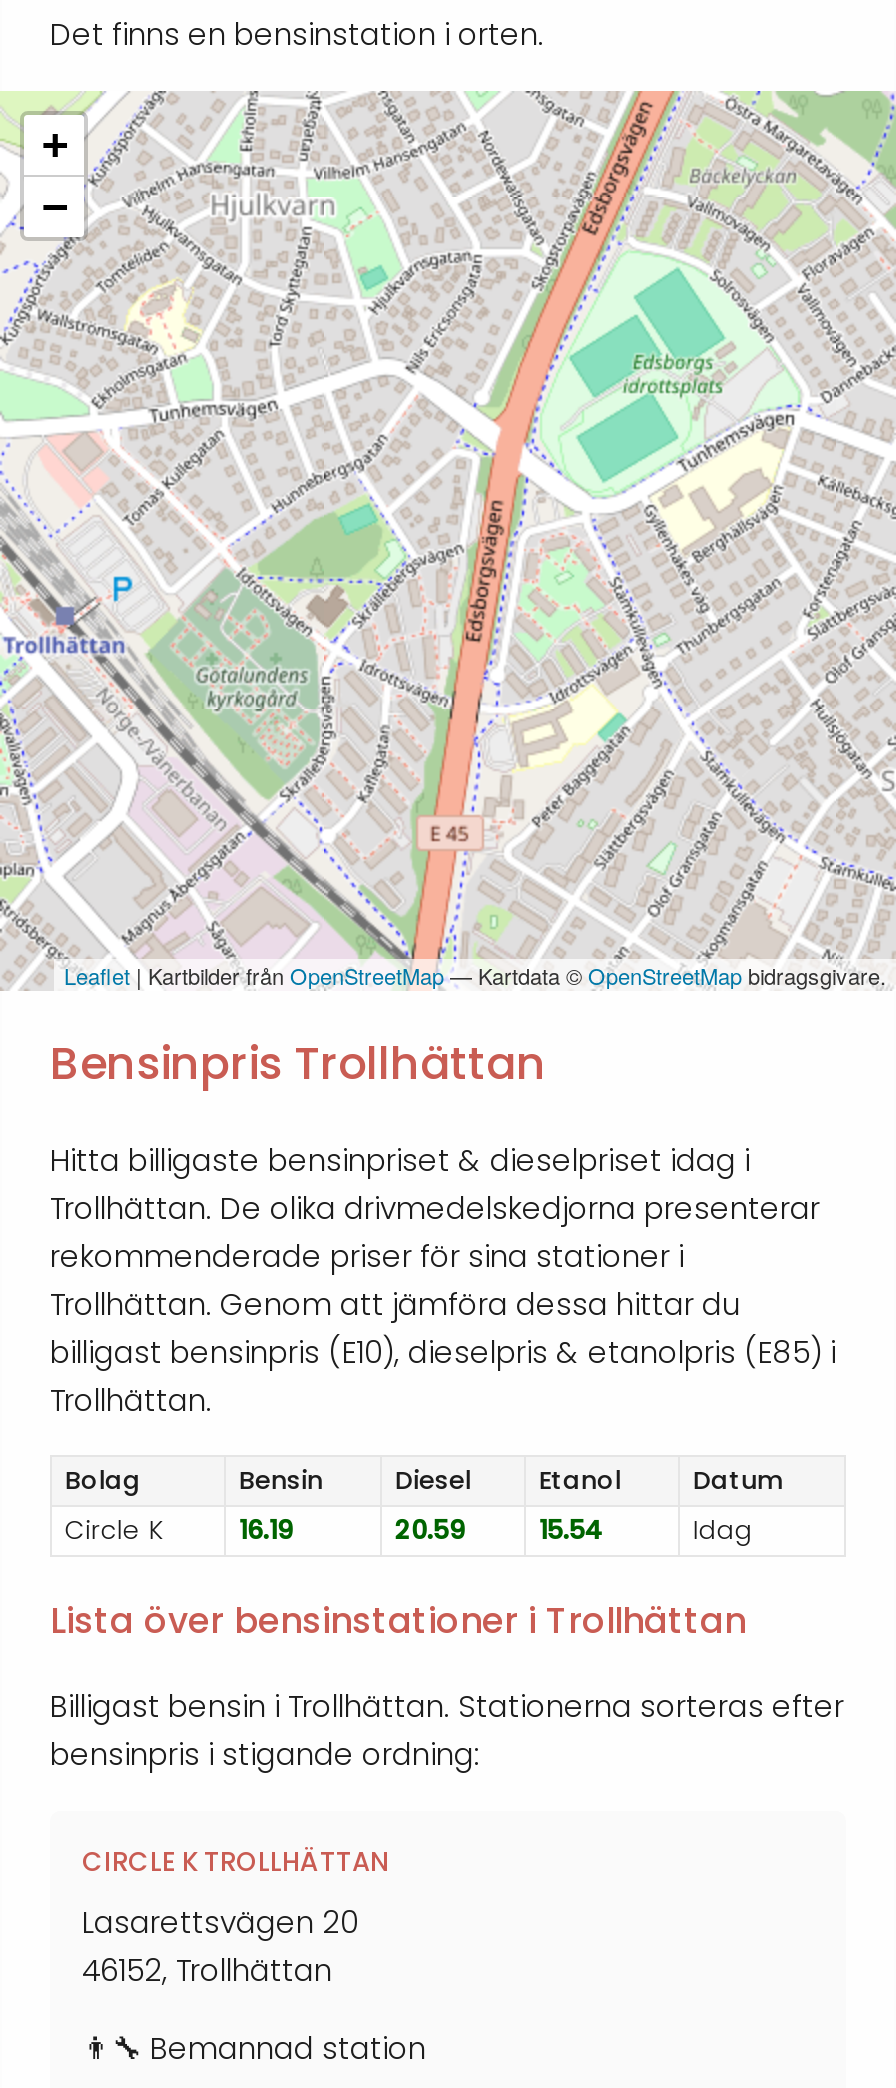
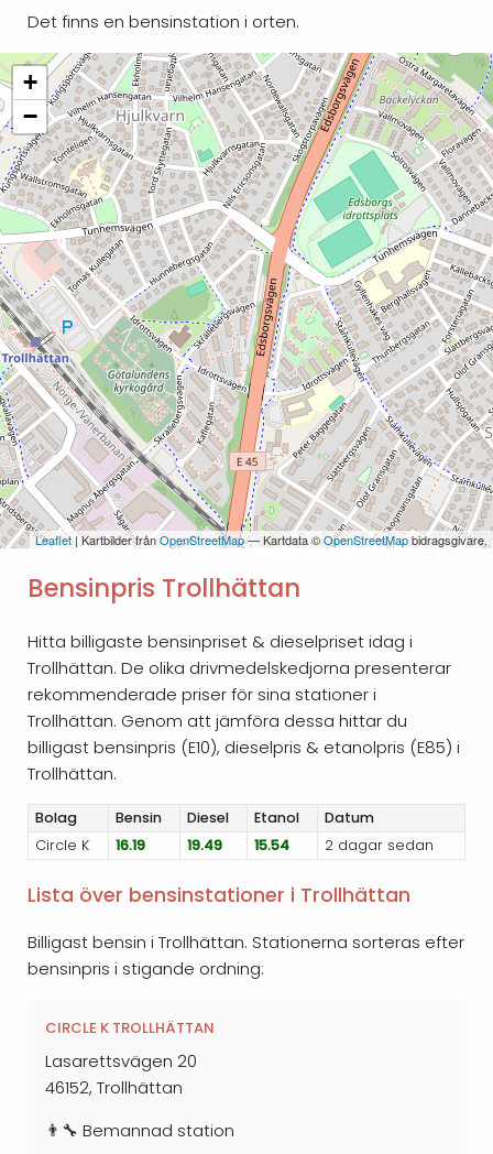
- 20.59
+ 19.49

- Idag
+ 2 dagar sedan
